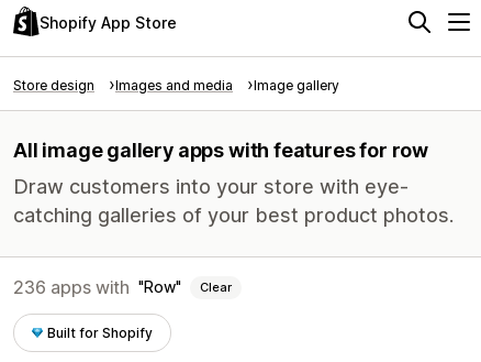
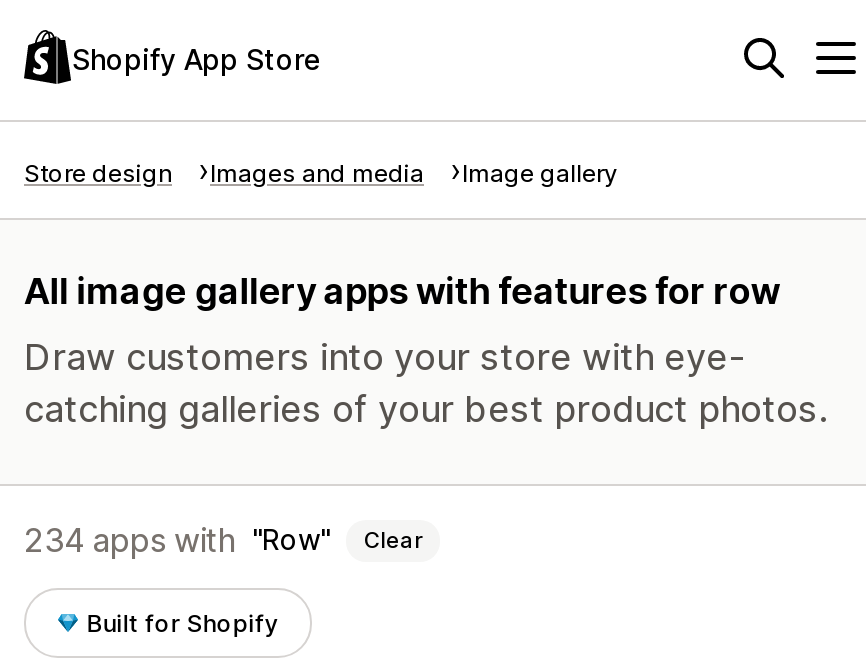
- 236 apps with Row Clear
+ 234 apps with Row Clear
